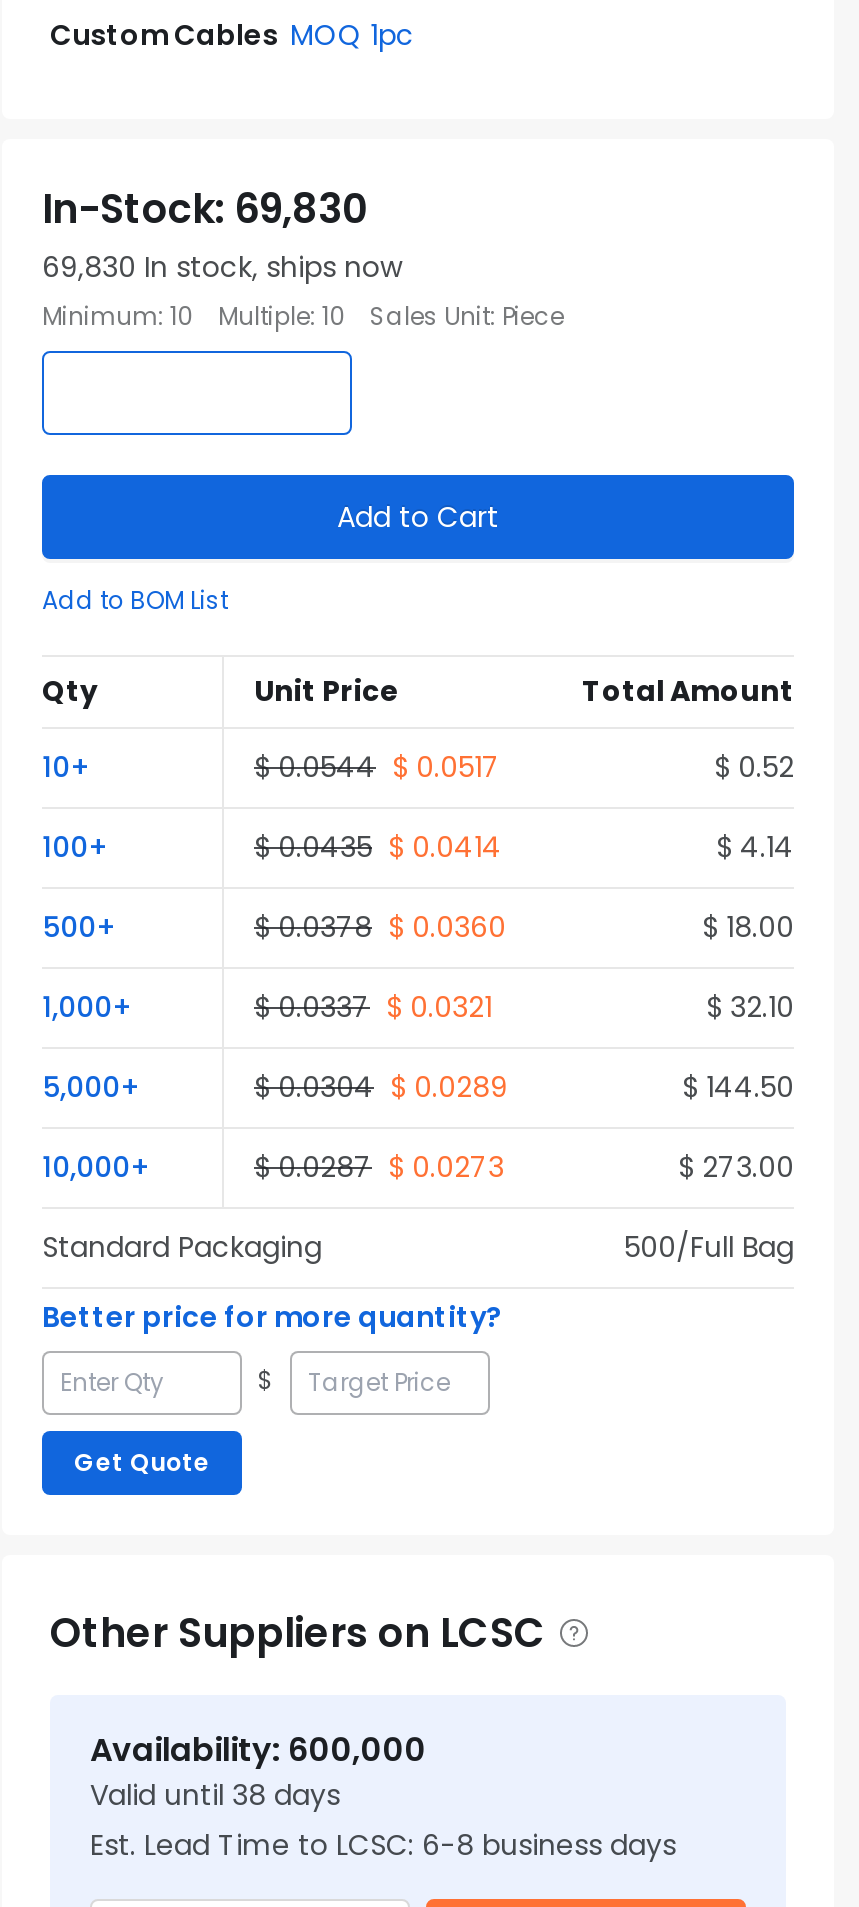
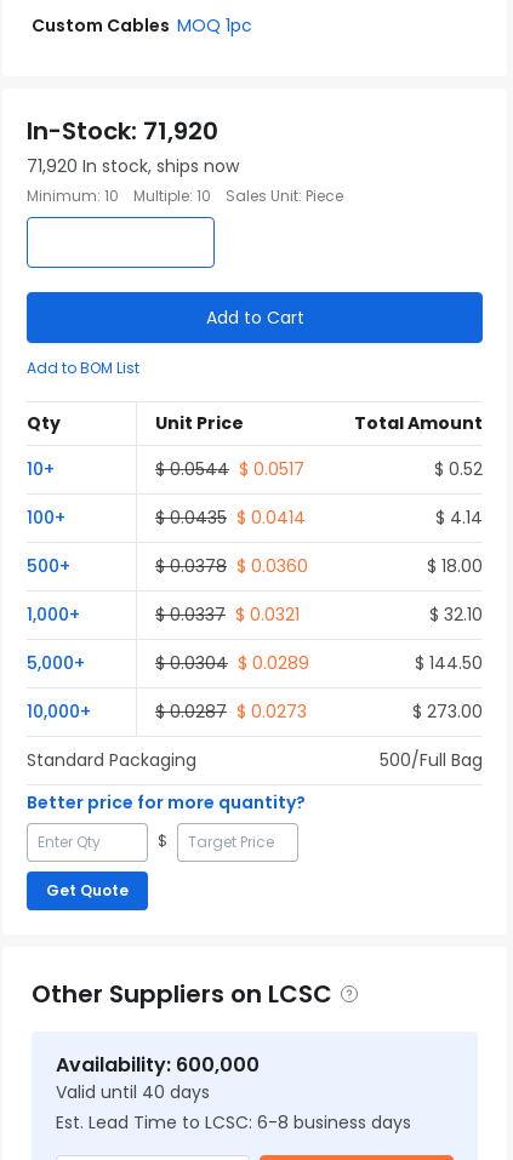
- In-Stock: 69,830
+ In-Stock: 71,920

- 69,830 In stock, ships now
+ 71,920 In stock, ships now

- Valid until 38 days
+ Valid until 40 days
